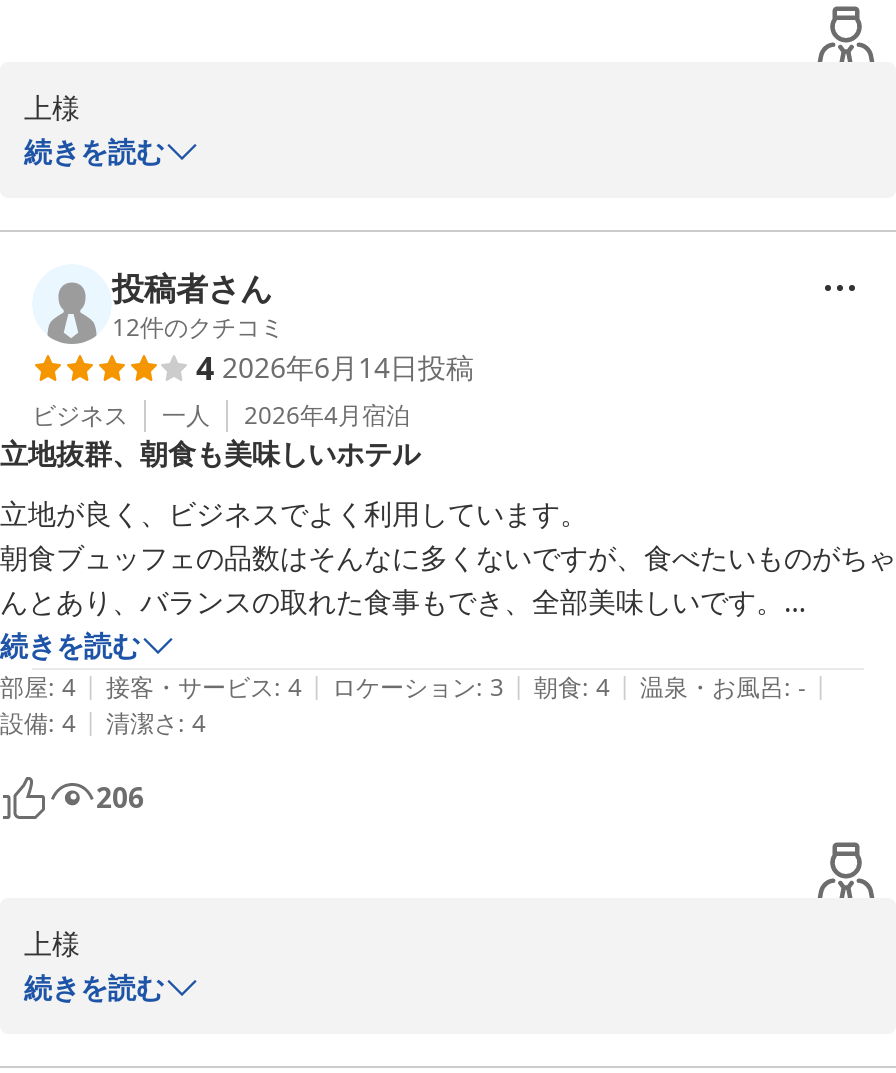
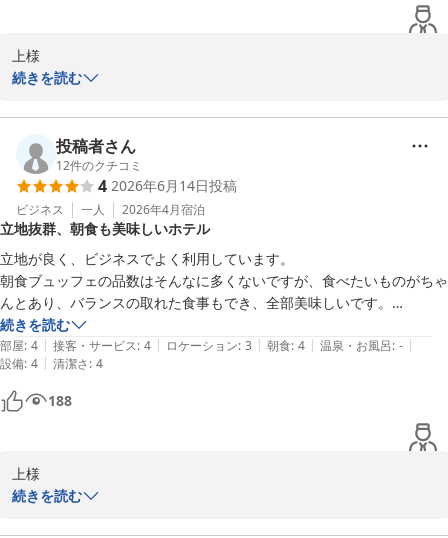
- 206
+ 188
